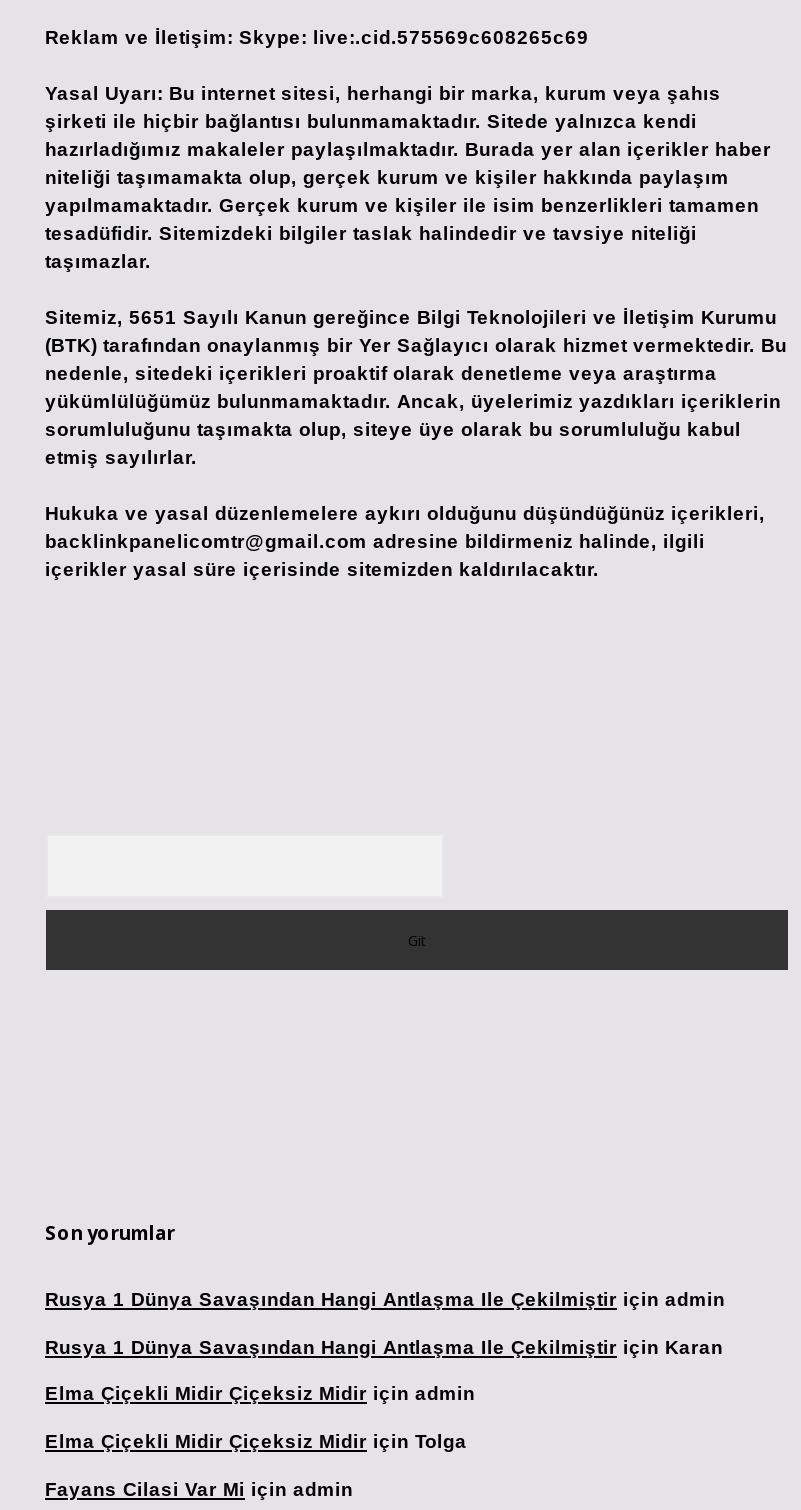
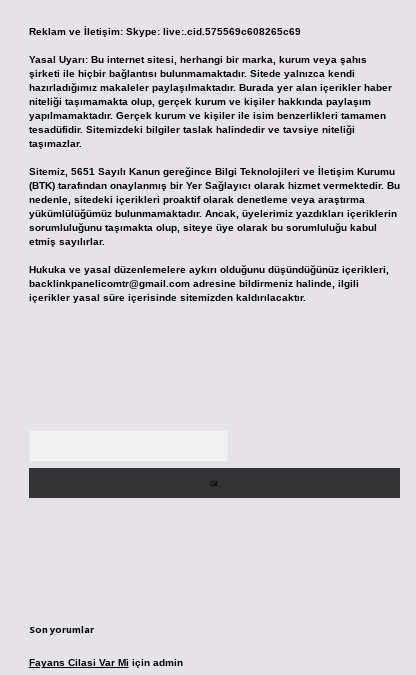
- Rusya 1 Dünya Savaşından Hangi Antlaşma Ile Çekilmiştir için admin
- Rusya 1 Dünya Savaşından Hangi Antlaşma Ile Çekilmiştir için Karan
- Elma Çiçekli Midir Çiçeksiz Midir için admin
- Elma Çiçekli Midir Çiçeksiz Midir için Tolga
